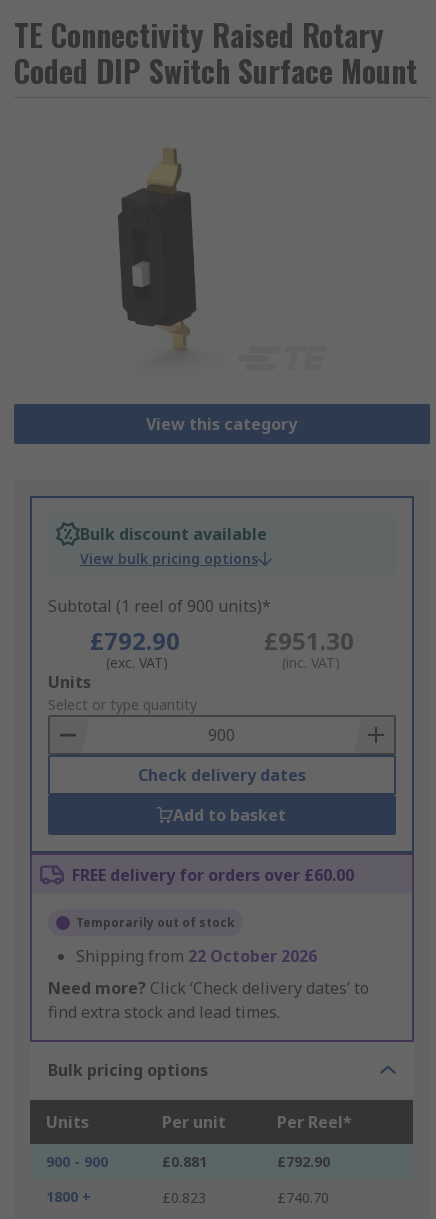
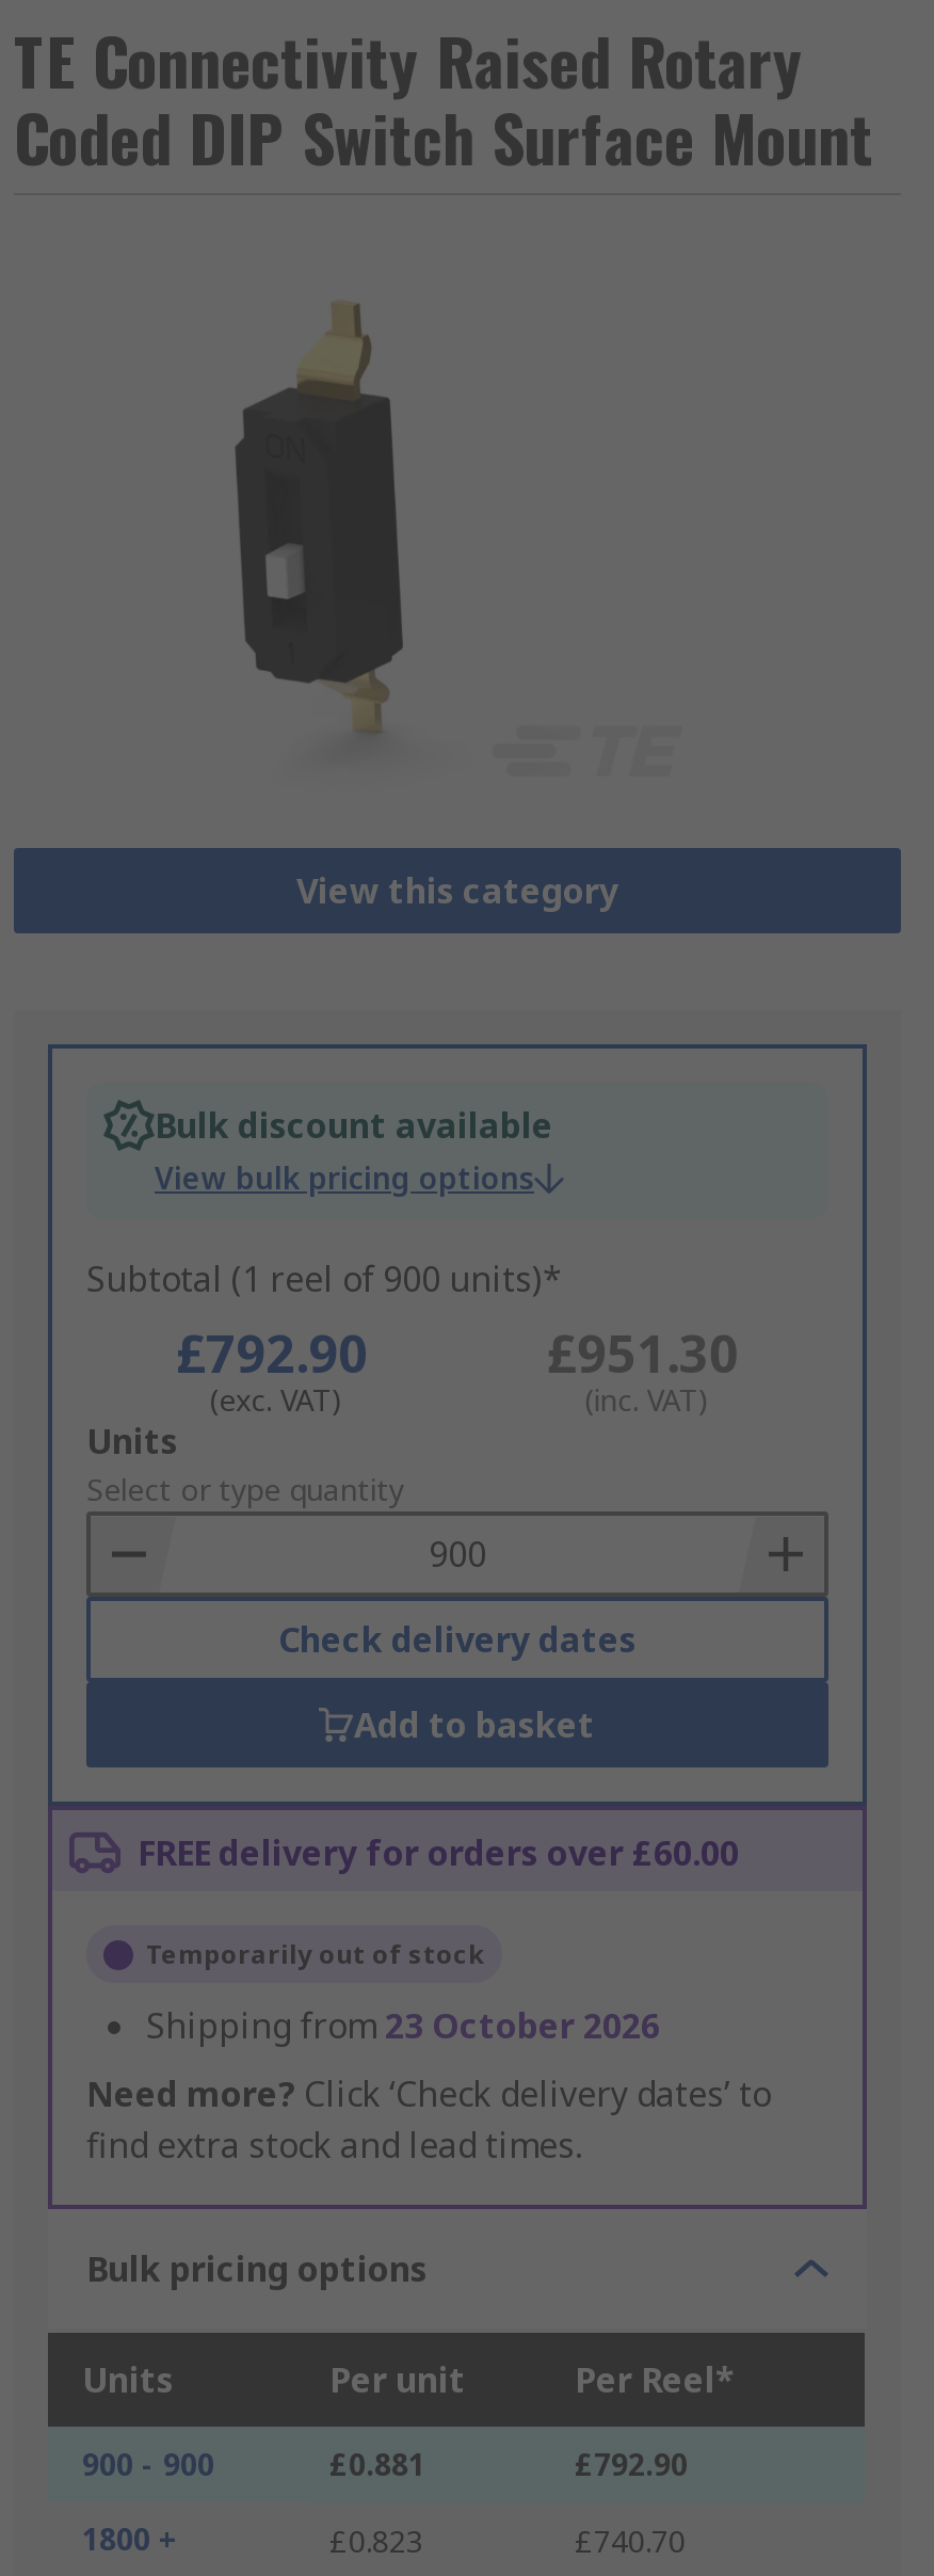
- Shipping from 22 October 2026
+ Shipping from 23 October 2026
